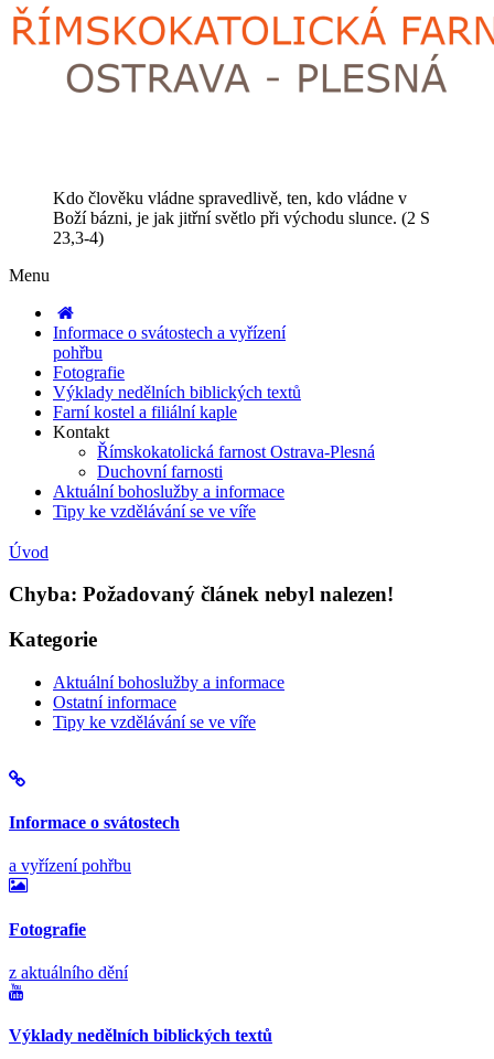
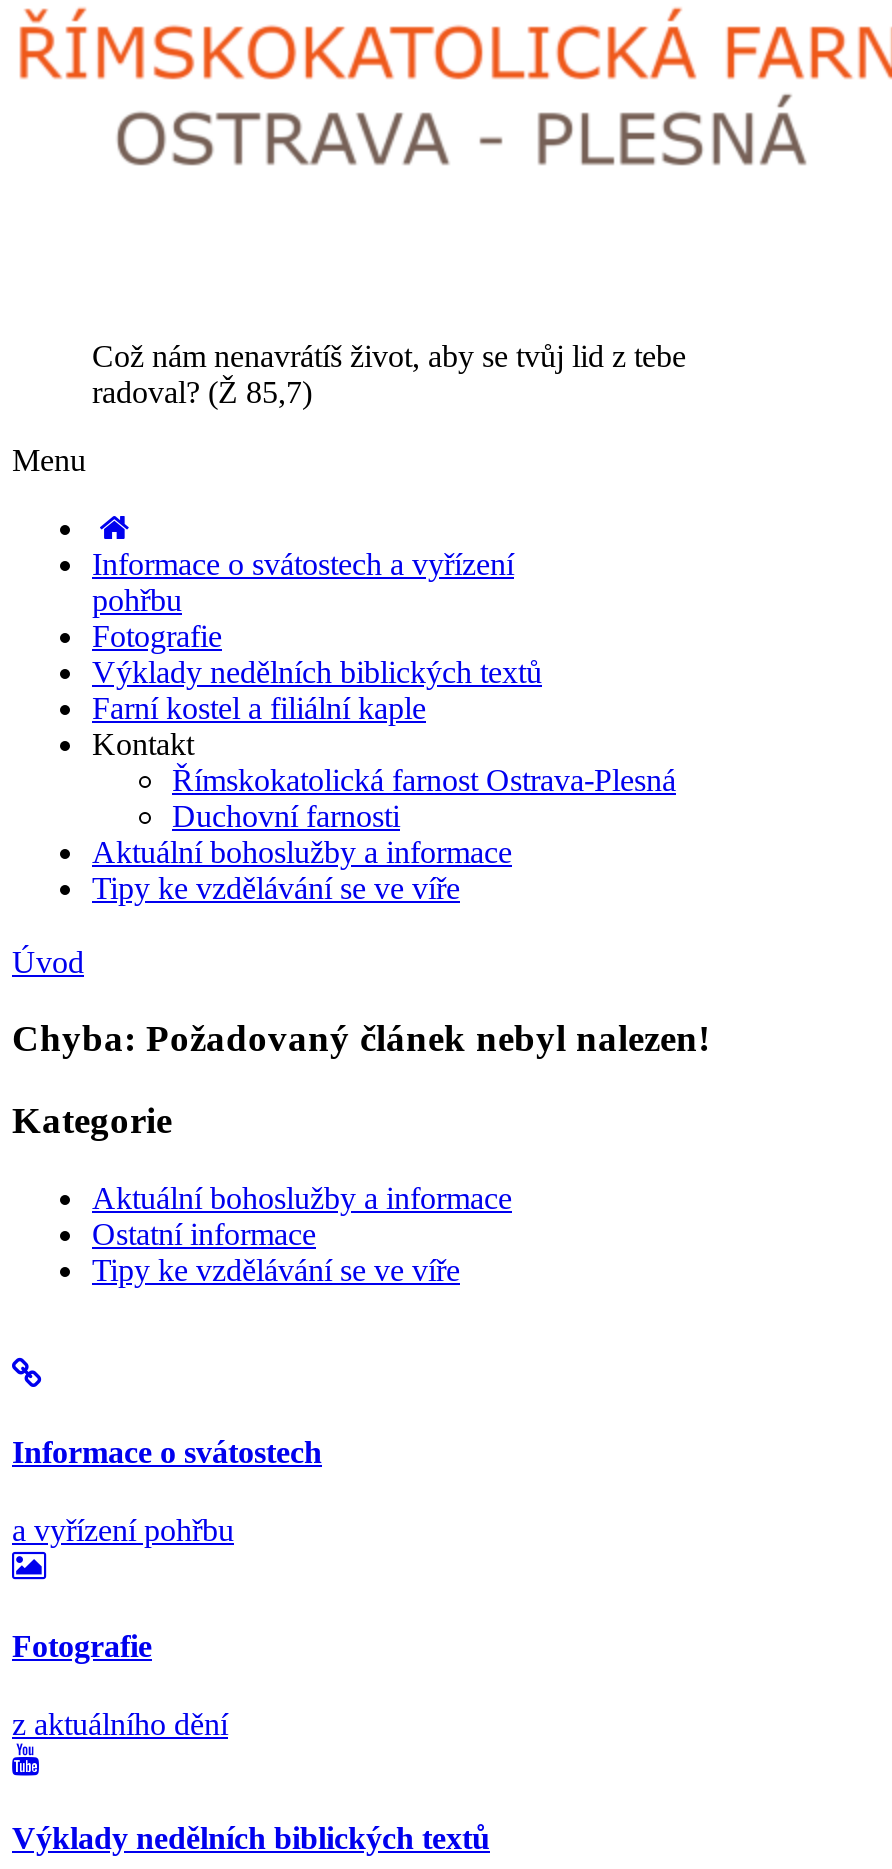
- Kdo člověku vládne spravedlivě, ten, kdo vládne v
- Boží bázni, je jak jitřní světlo při východu slunce. (2 S
- 23,3-4)
+ Což nám nenavrátíš život, aby se tvůj lid z tebe
+ radoval? (Ž 85,7)
